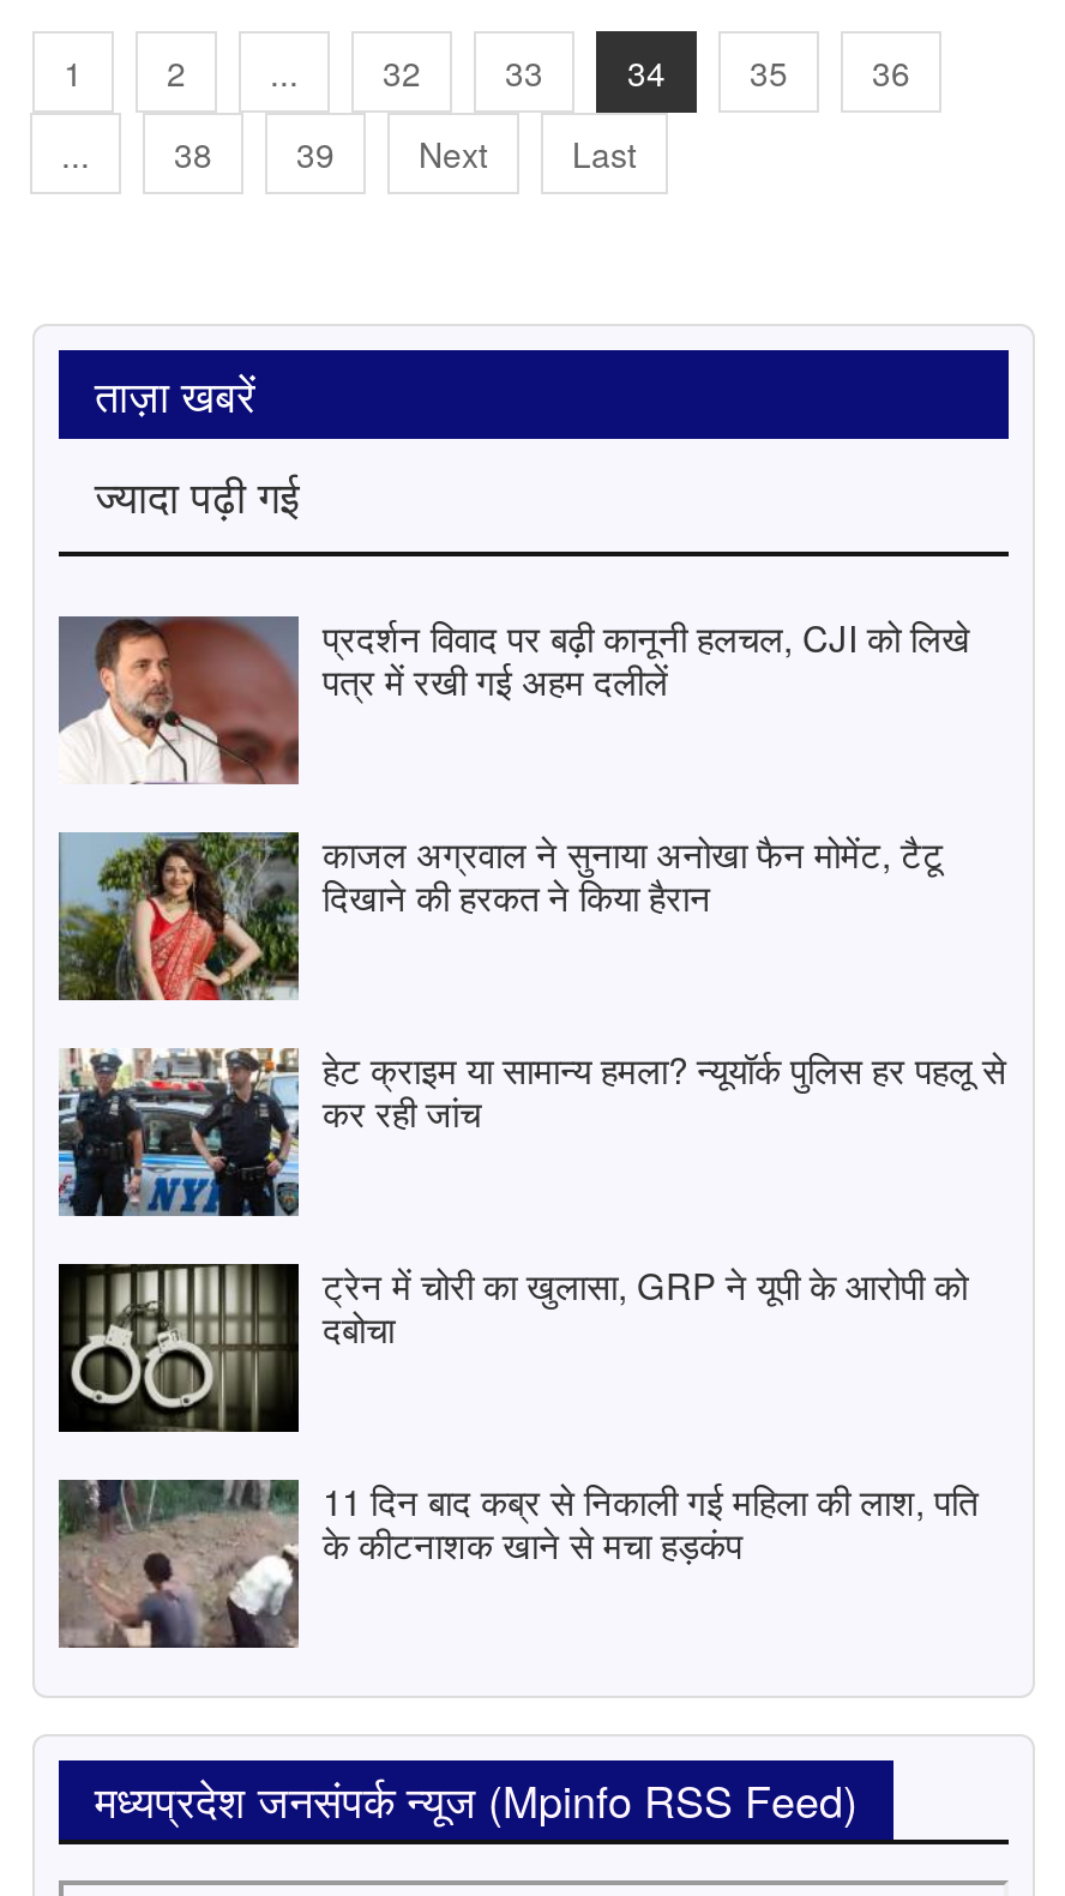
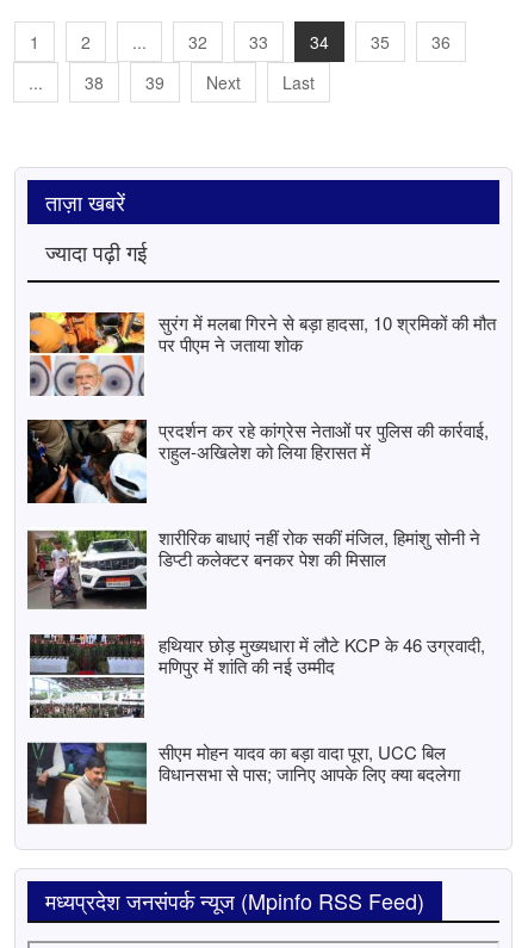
- [image]
- प्रदर्शन विवाद पर बढ़ी कानूनी हलचल, CJI को लिखे
- पत्र में रखी गई अहम दलीलें
+ [image]
+ सुरंग में मलबा गिरने से बड़ा हादसा, 10 श्रमिकों की मौत
+ पर पीएम ने जताया शोक

- [image]
- काजल अग्रवाल ने सुनाया अनोखा फैन मोमेंट, टैटू
- दिखाने की हरकत ने किया हैरान
+ [image]
+ प्रदर्शन कर रहे कांग्रेस नेताओं पर पुलिस की कार्रवाई,
+ राहुल-अखिलेश को लिया हिरासत में

- [image]
- हेट क्राइम या सामान्य हमला? न्यूयॉर्क पुलिस हर पहलू से
- कर रही जांच
+ [image]
+ शारीरिक बाधाएं नहीं रोक सकीं मंजिल, हिमांशु सोनी ने
+ डिप्टी कलेक्टर बनकर पेश की मिसाल

- [image]
- ट्रेन में चोरी का खुलासा, GRP ने यूपी के आरोपी को
- दबोचा
+ [image]
+ हथियार छोड़ मुख्यधारा में लौटे KCP के 46 उग्रवादी,
+ मणिपुर में शांति की नई उम्मीद

- [image]
- 11 दिन बाद कब्र से निकाली गई महिला की लाश, पति
- के कीटनाशक खाने से मचा हड़कंप
+ [image]
+ सीएम मोहन यादव का बड़ा वादा पूरा, UCC बिल
+ विधानसभा से पास; जानिए आपके लिए क्या बदलेगा
